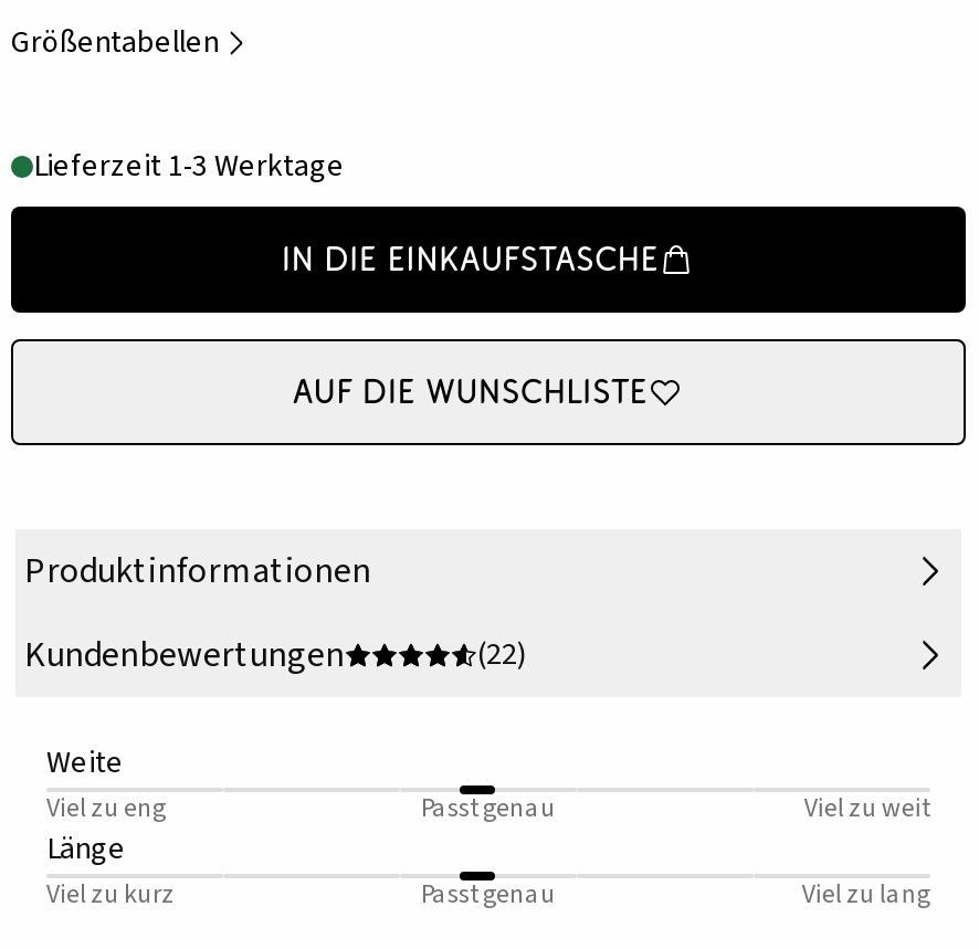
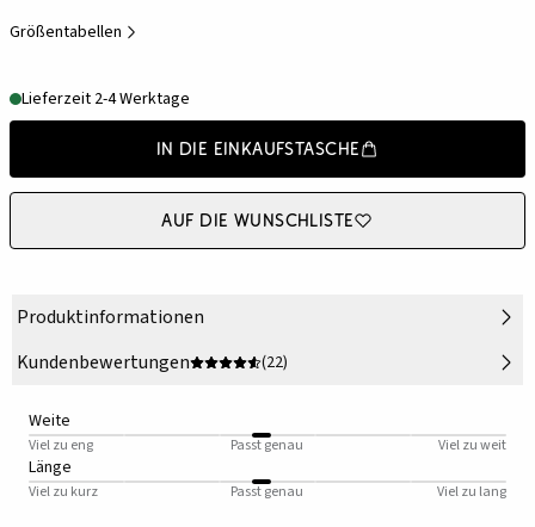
- Lieferzeit 1-3 Werktage
+ Lieferzeit 2-4 Werktage
